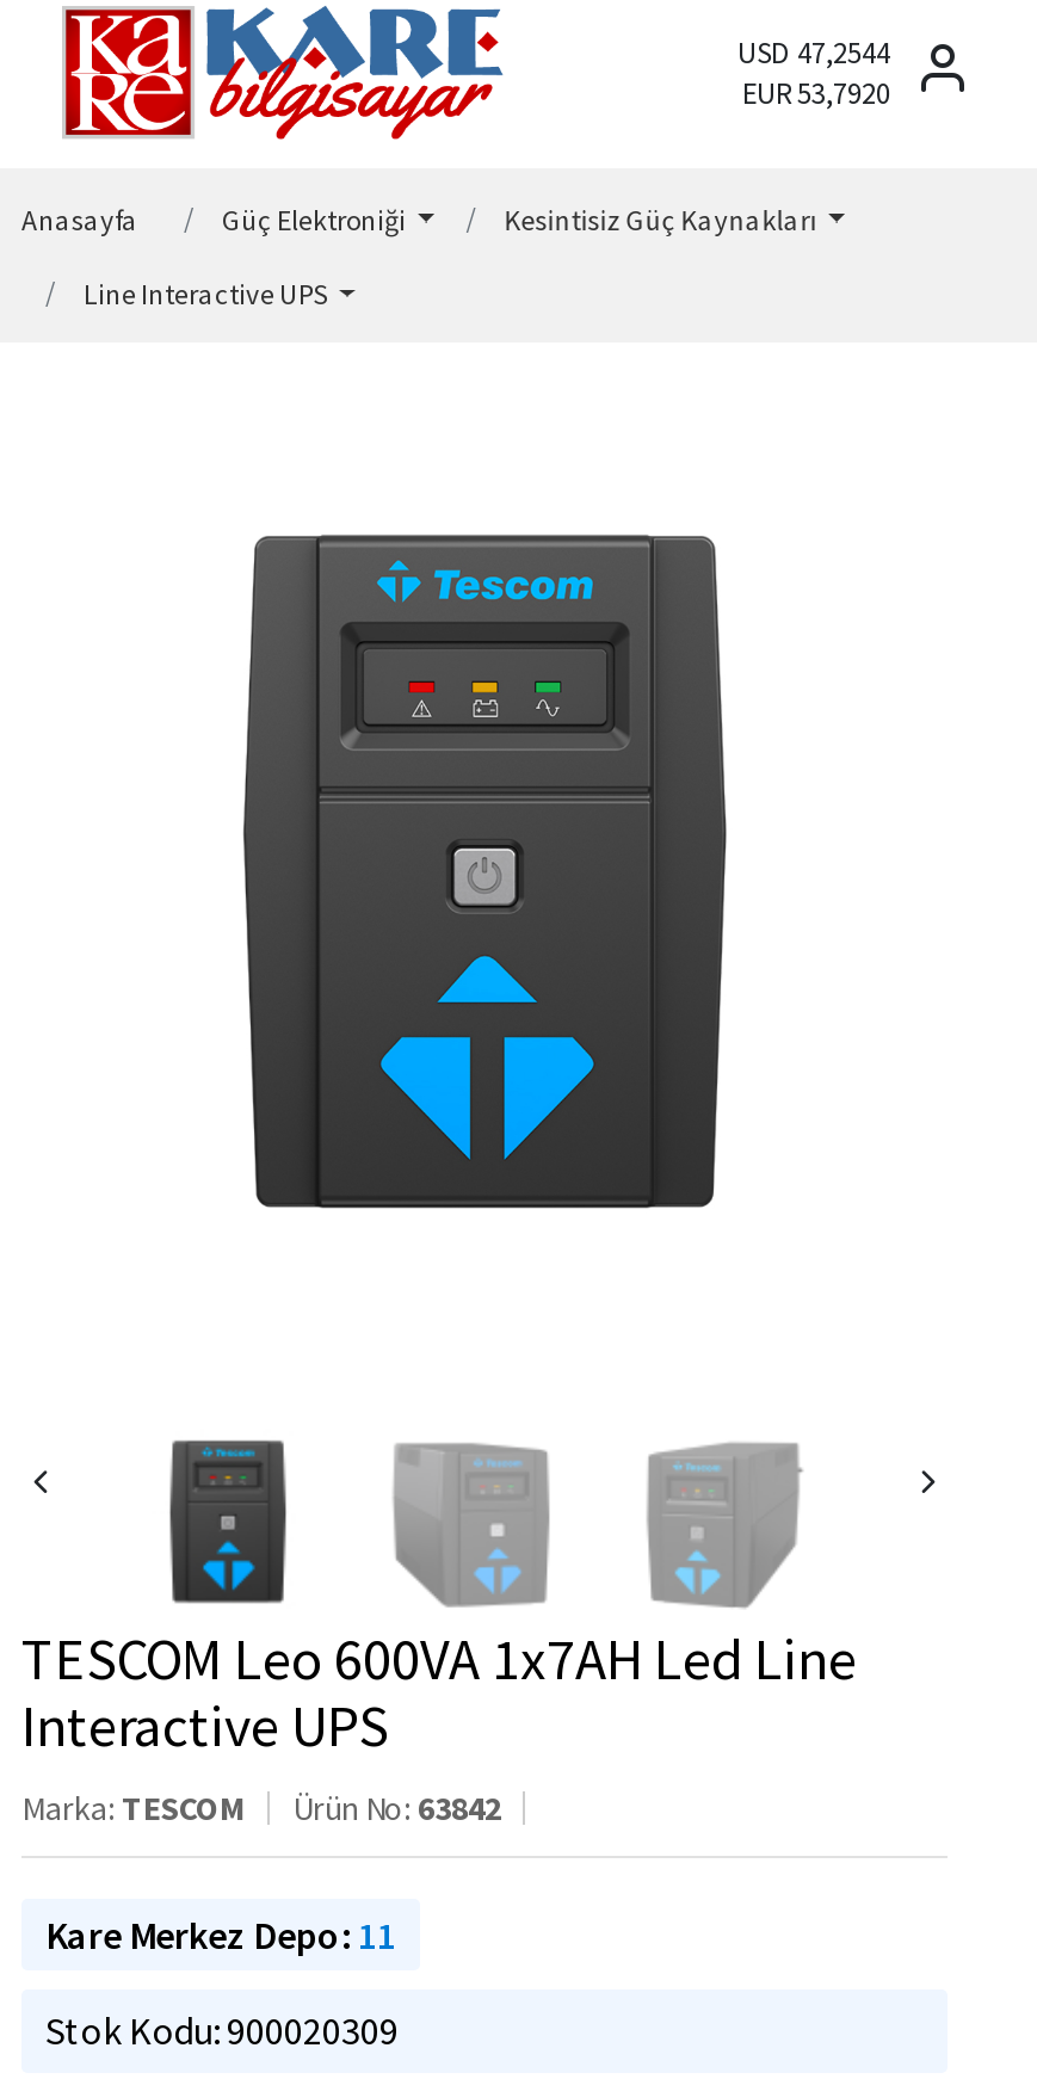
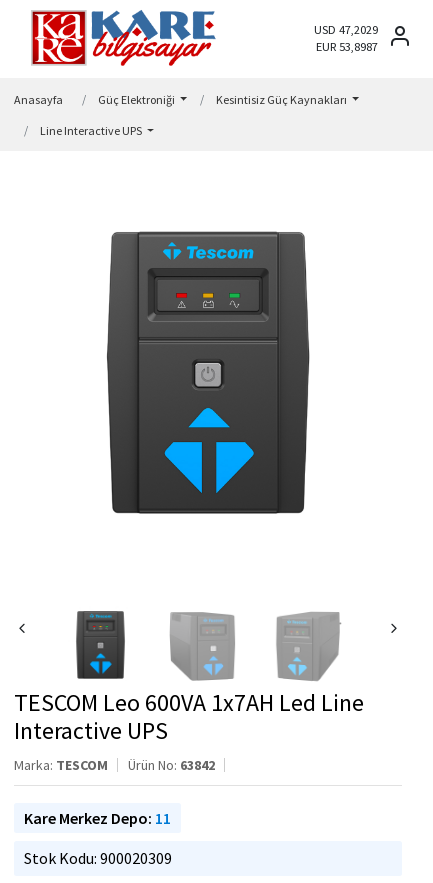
- USD 47,2544
+ USD 47,2029

- EUR 53,7920
+ EUR 53,8987
